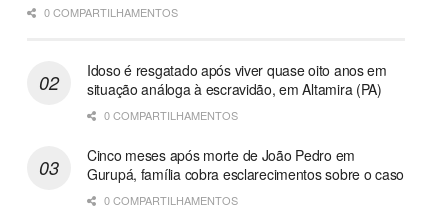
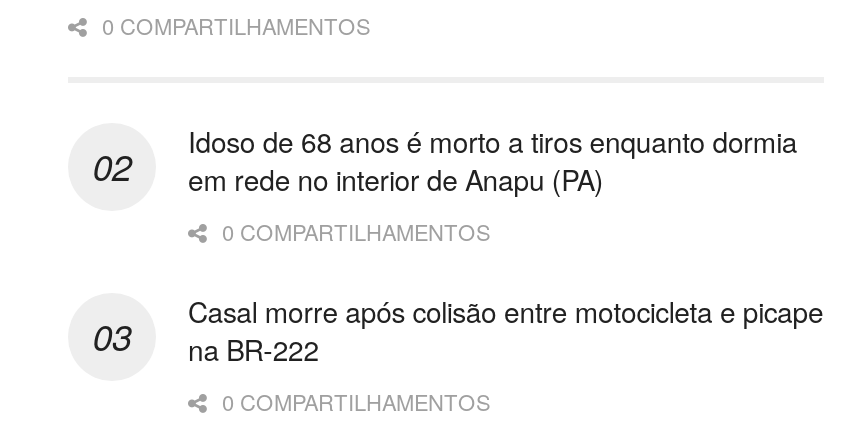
- Idoso é resgatado após viver quase oito anos em
- situação análoga à escravidão, em Altamira (PA)
+ Idoso de 68 anos é morto a tiros enquanto dormia
+ em rede no interior de Anapu (PA)

- Cinco meses após morte de João Pedro em
- Gurupá, família cobra esclarecimentos sobre o caso
+ Casal morre após colisão entre motocicleta e picape
+ na BR-222
